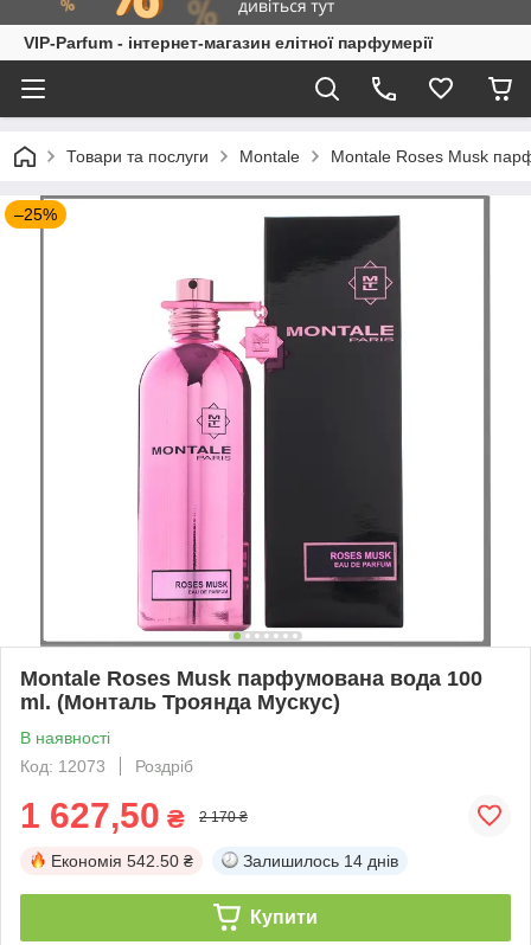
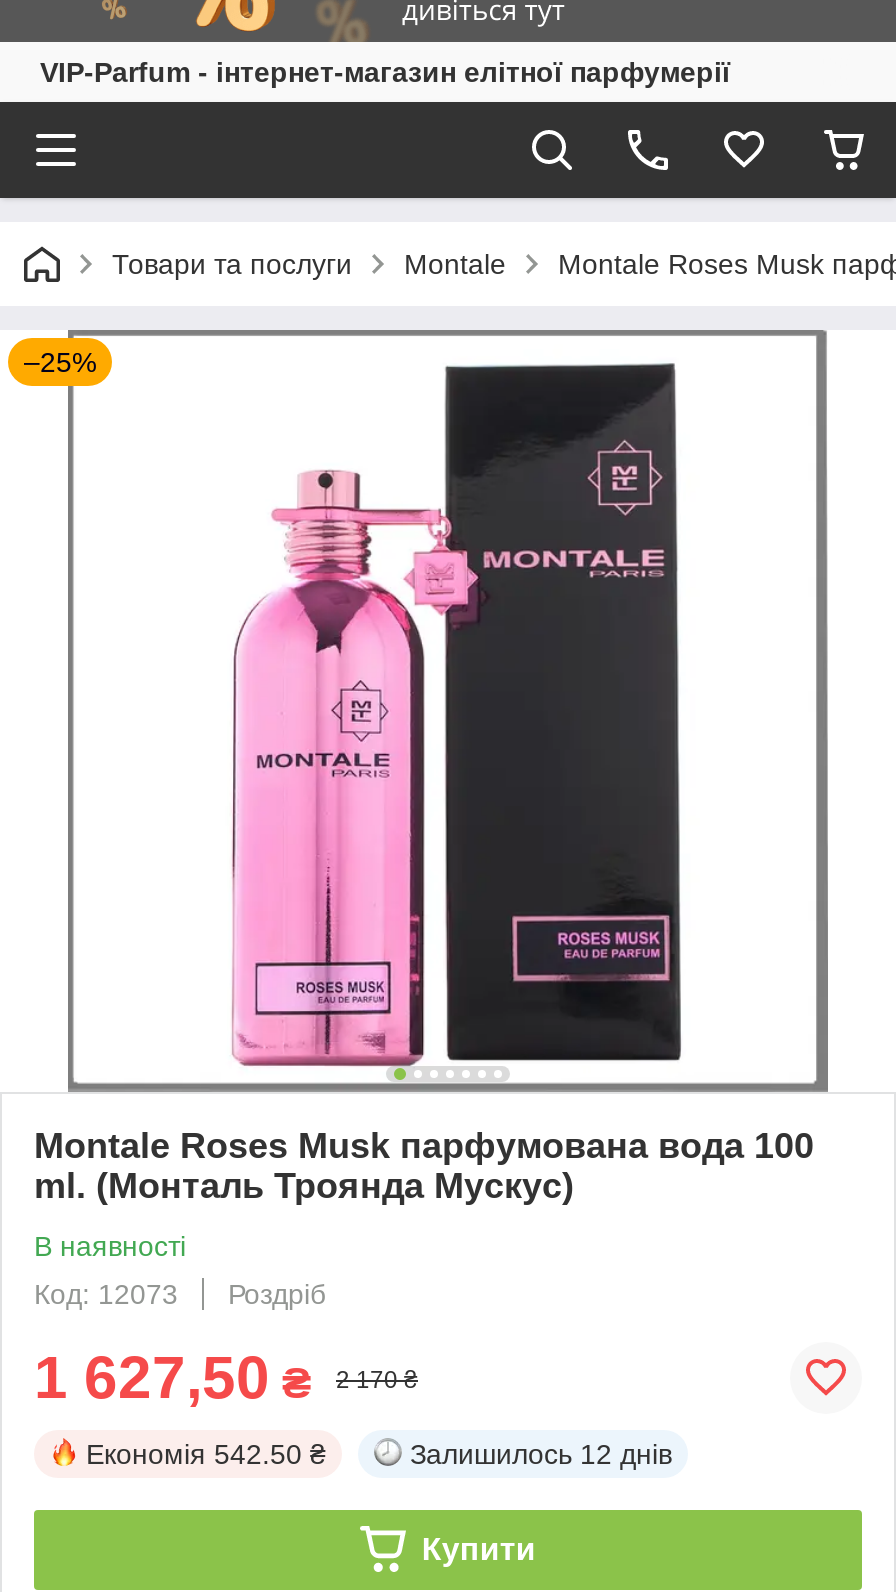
- Залишилось 14 днів
+ Залишилось 12 днів
